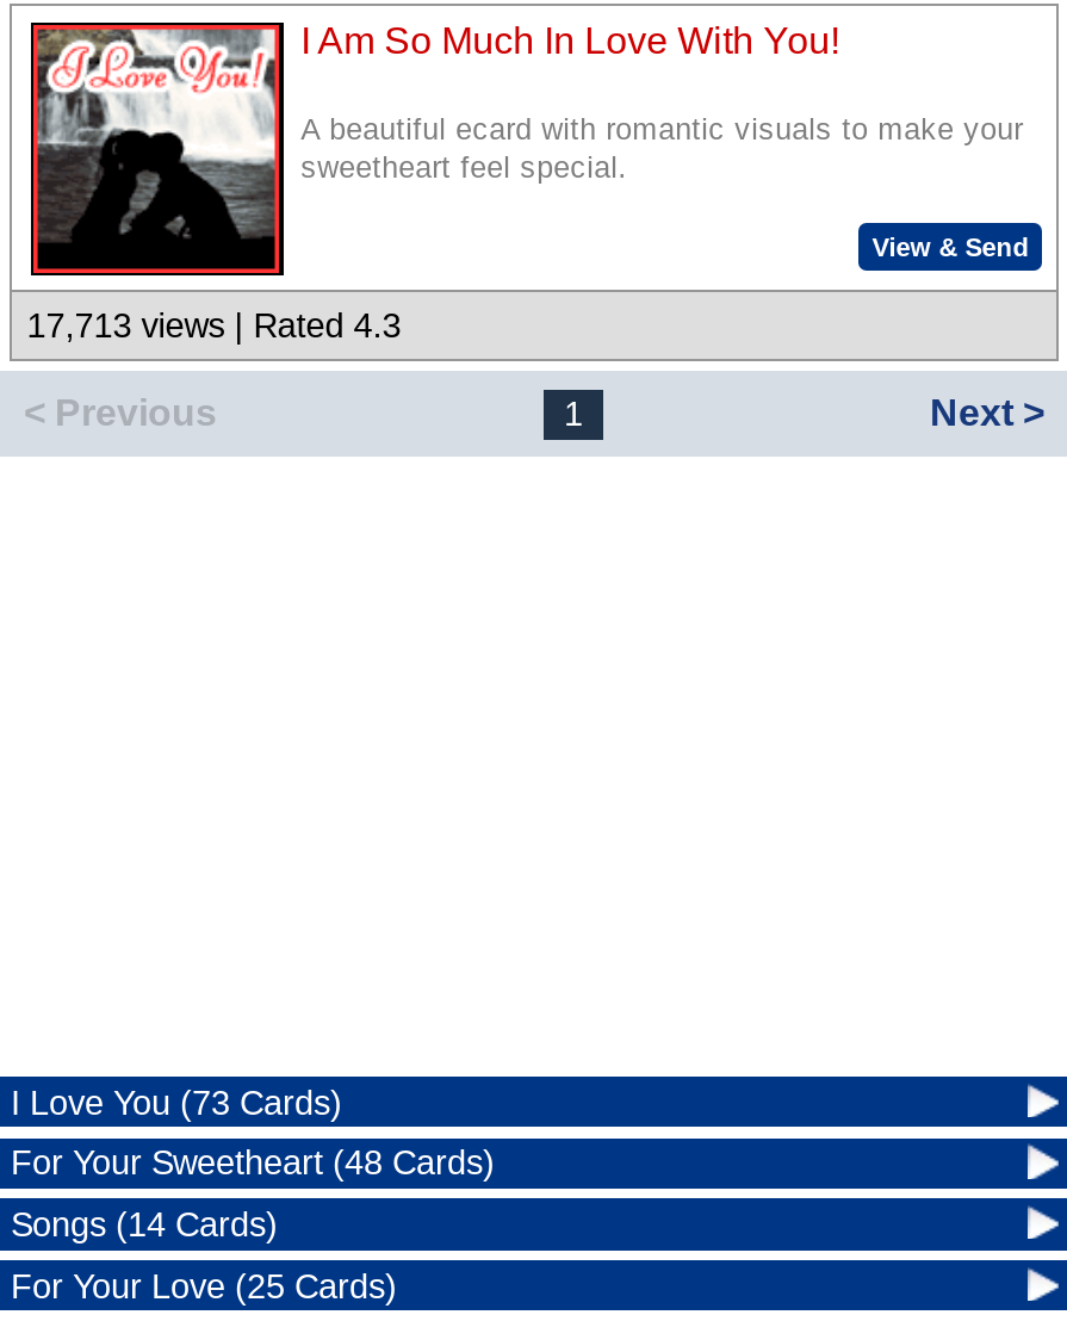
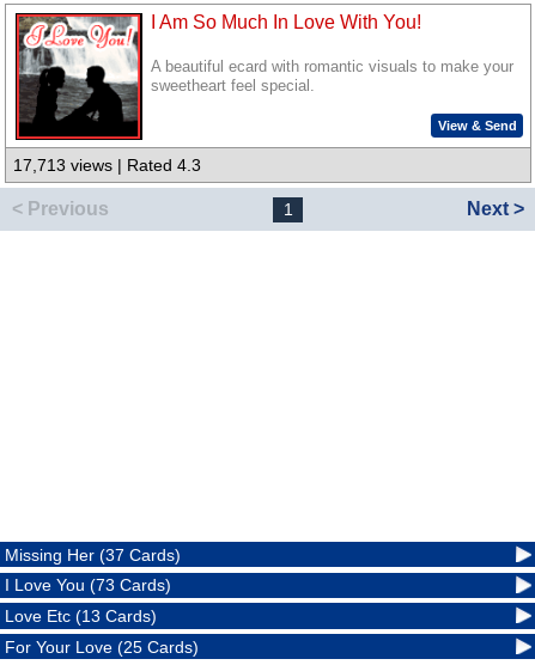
- [image]
+ [image]

+ Missing Her (37 Cards)

moved down: I Love You (73 Cards)

- For Your Sweetheart (48 Cards)
- Songs (14 Cards)
+ Love Etc (13 Cards)
